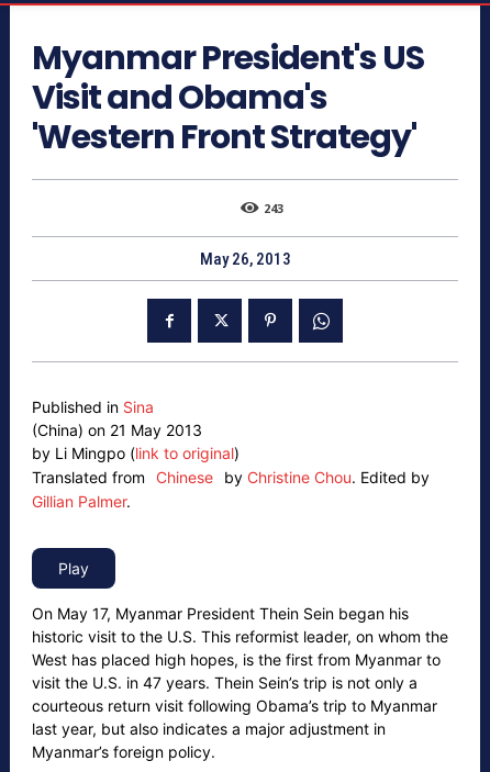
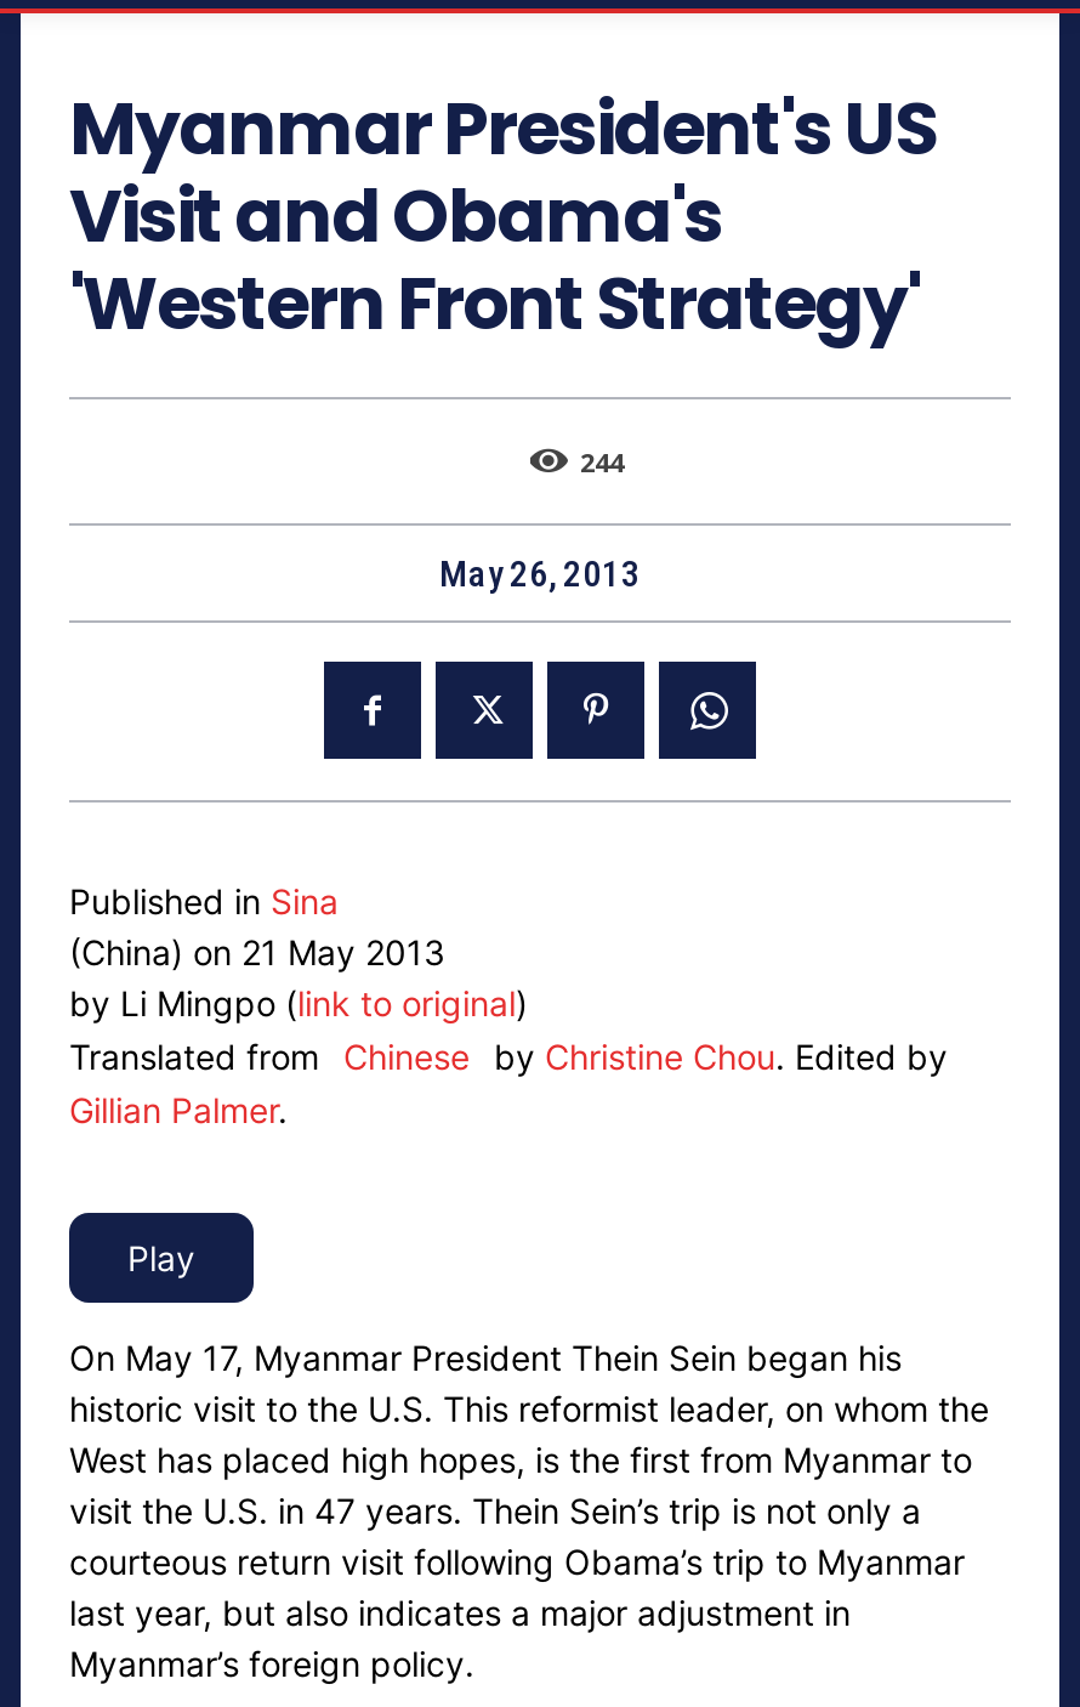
- 243
+ 244
